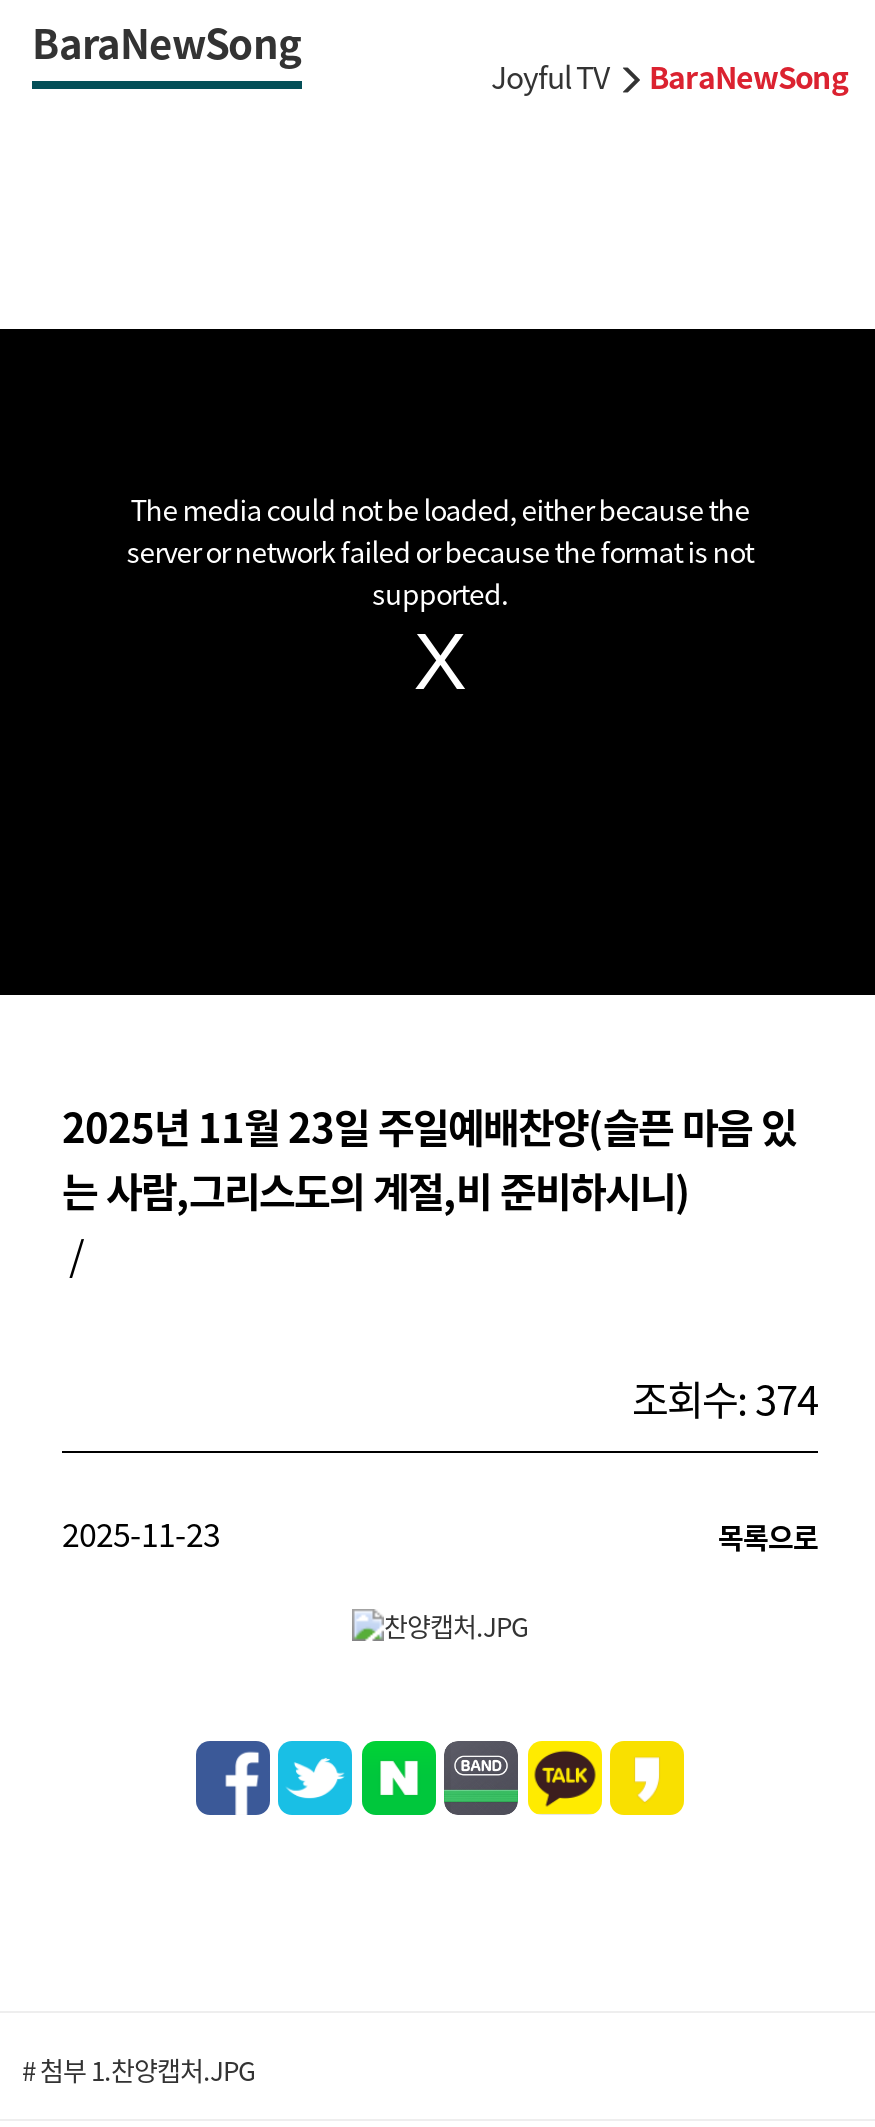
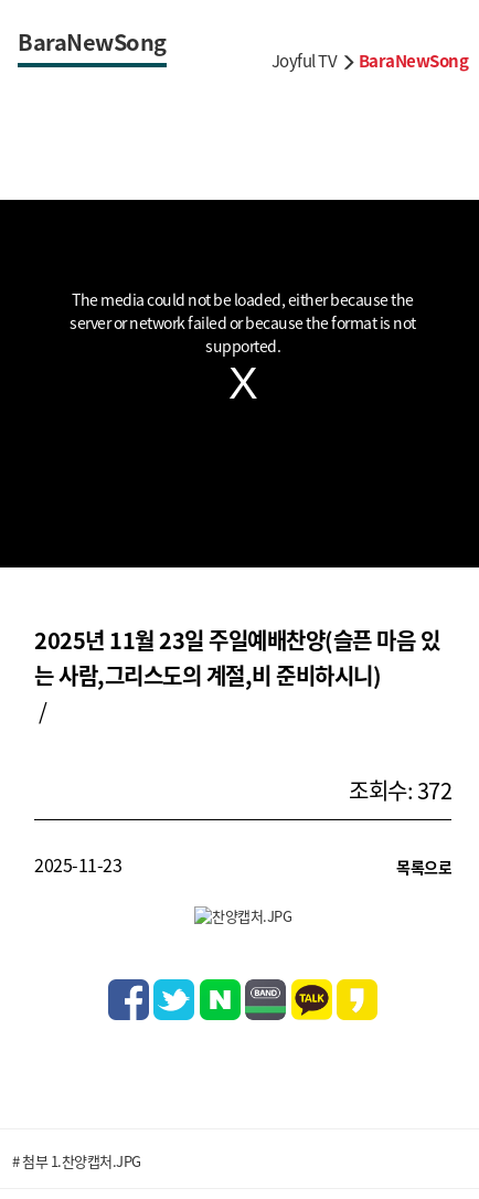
- 조회수: 374
+ 조회수: 372
